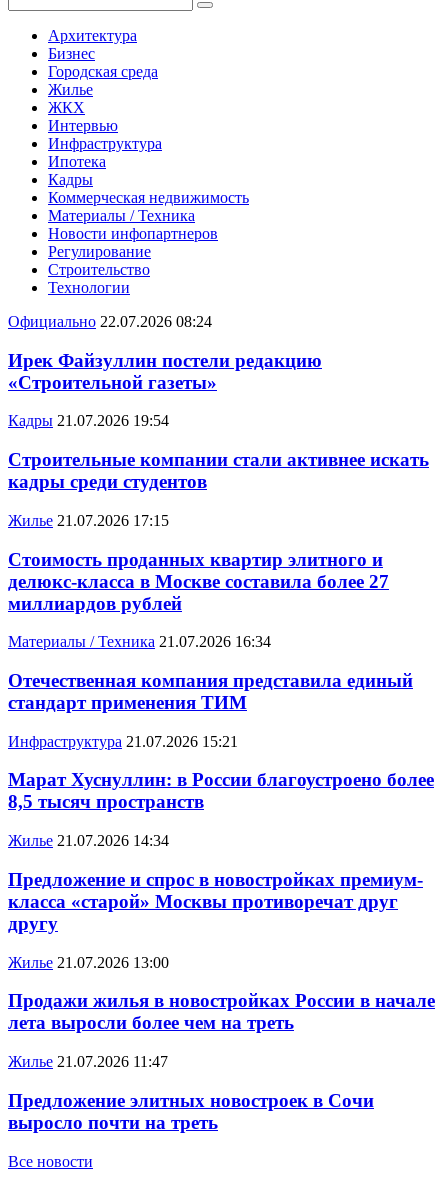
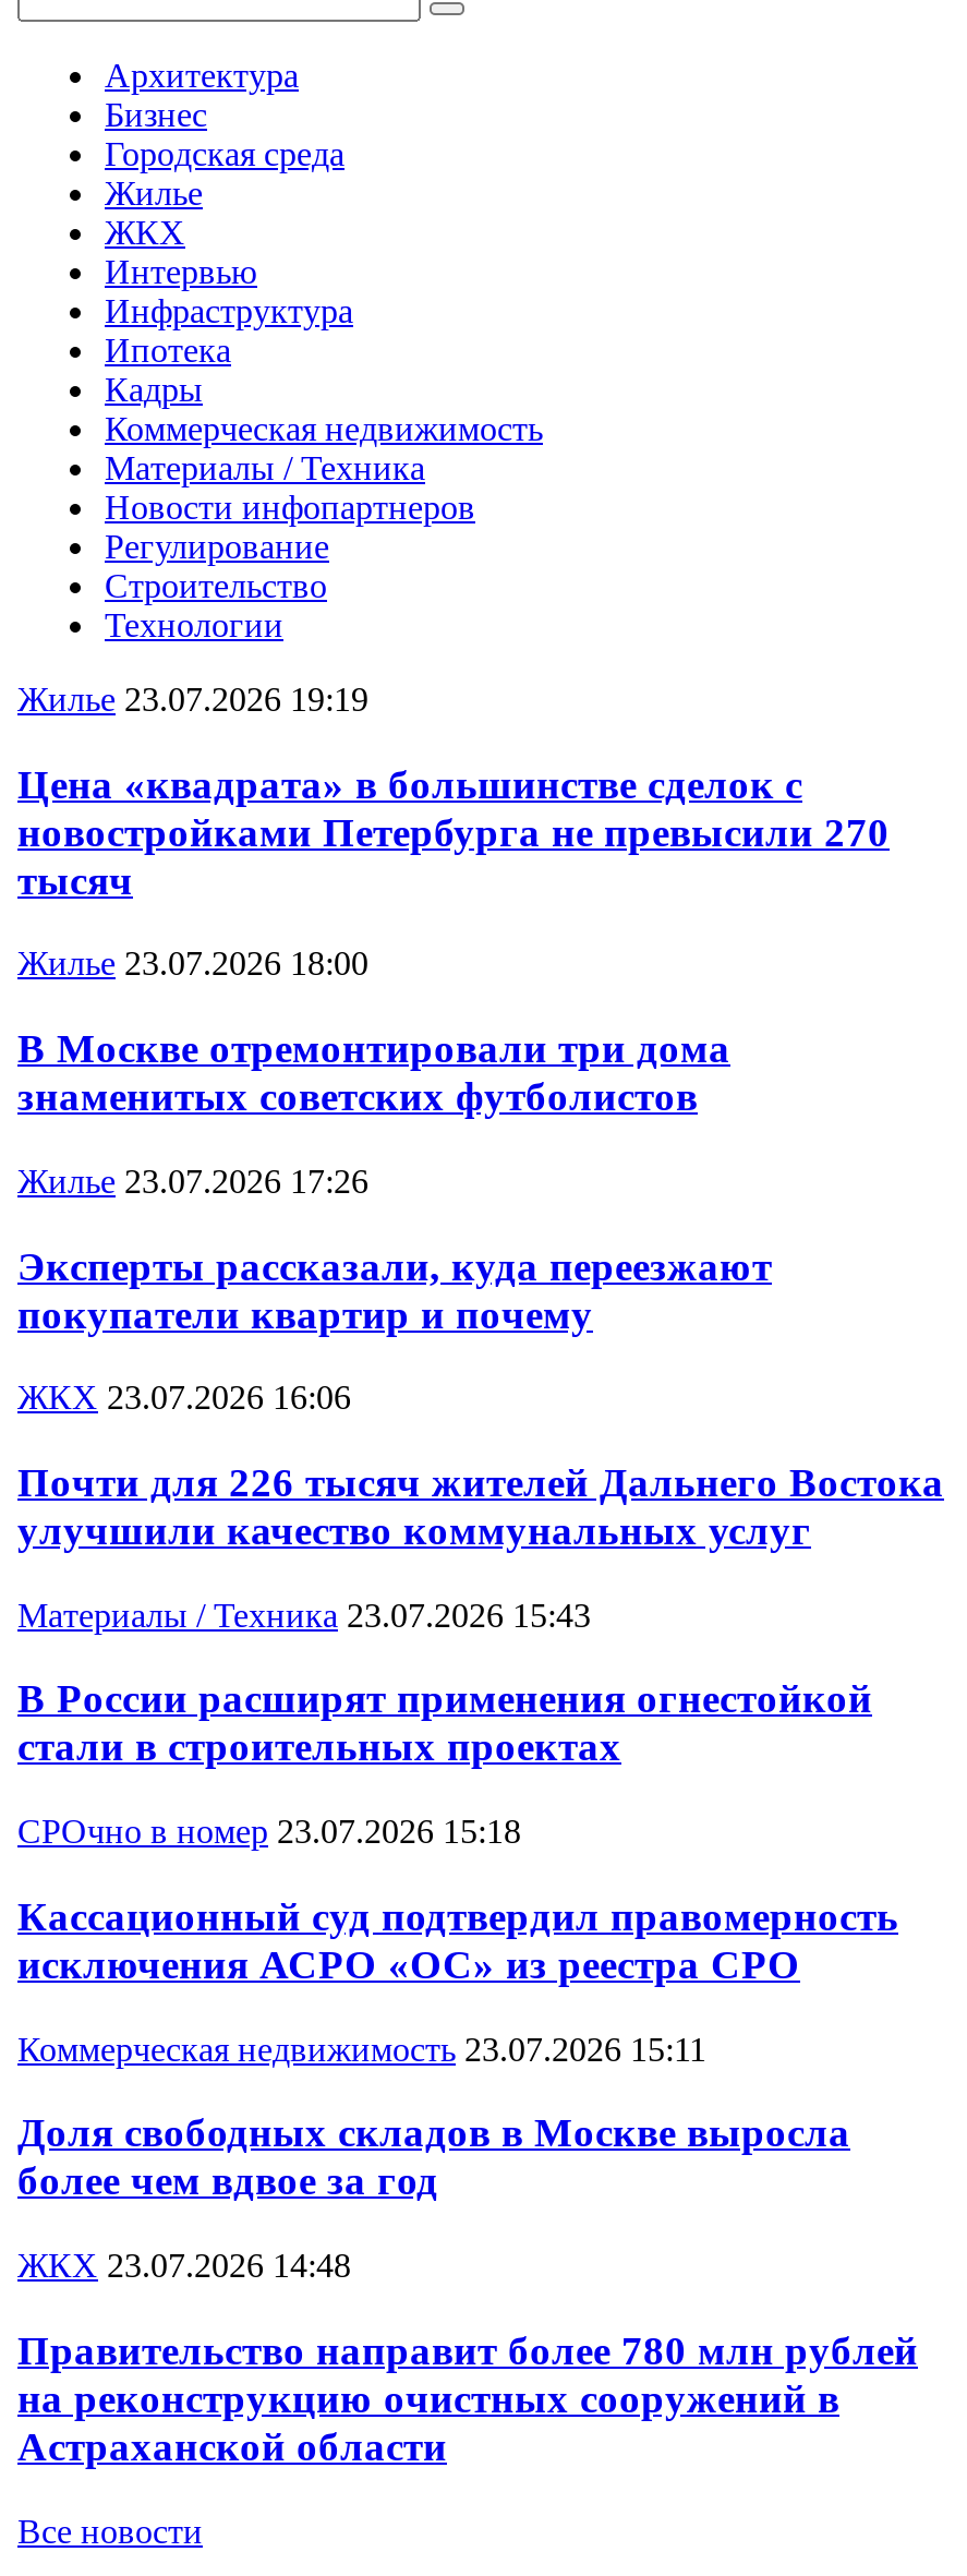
- Официально 22.07.2026 08:24
+ Жилье 23.07.2026 19:19

- Ирек Файзуллин постели редакцию
- «Строительной газеты»
+ Цена «квадрата» в большинстве сделок с
+ новостройками Петербурга не превысили 270
+ тысяч

- Кадры 21.07.2026 19:54
+ Жилье 23.07.2026 18:00

- Строительные компании стали активнее искать
- кадры среди студентов
+ В Москве отремонтировали три дома
+ знаменитых советских футболистов

- Жилье 21.07.2026 17:15
+ Жилье 23.07.2026 17:26

- Стоимость проданных квартир элитного и
- делюкс-класса в Москве составила более 27
- миллиардов рублей
+ Эксперты рассказали, куда переезжают
+ покупатели квартир и почему

- Материалы / Техника 21.07.2026 16:34
+ ЖКХ 23.07.2026 16:06

- Отечественная компания представила единый
- стандарт применения ТИМ
+ Почти для 226 тысяч жителей Дальнего Востока
+ улучшили качество коммунальных услуг

- Инфраструктура 21.07.2026 15:21
+ Материалы / Техника 23.07.2026 15:43

- Марат Хуснуллин: в России благоустроено более
- 8,5 тысяч пространств
+ В России расширят применения огнестойкой
+ стали в строительных проектах

- Жилье 21.07.2026 14:34
+ СРОчно в номер 23.07.2026 15:18

- Предложение и спрос в новостройках премиум-
- класса «старой» Москвы противоречат друг
- другу
+ Кассационный суд подтвердил правомерность
+ исключения АСРО «ОС» из реестра СРО

- Жилье 21.07.2026 13:00
+ Коммерческая недвижимость 23.07.2026 15:11

- Продажи жилья в новостройках России в начале
- лета выросли более чем на треть
+ Доля свободных складов в Москве выросла
+ более чем вдвое за год

- Жилье 21.07.2026 11:47
+ ЖКХ 23.07.2026 14:48

- Предложение элитных новостроек в Сочи
- выросло почти на треть
+ Правительство направит более 780 млн рублей
+ на реконструкцию очистных сооружений в
+ Астраханской области
